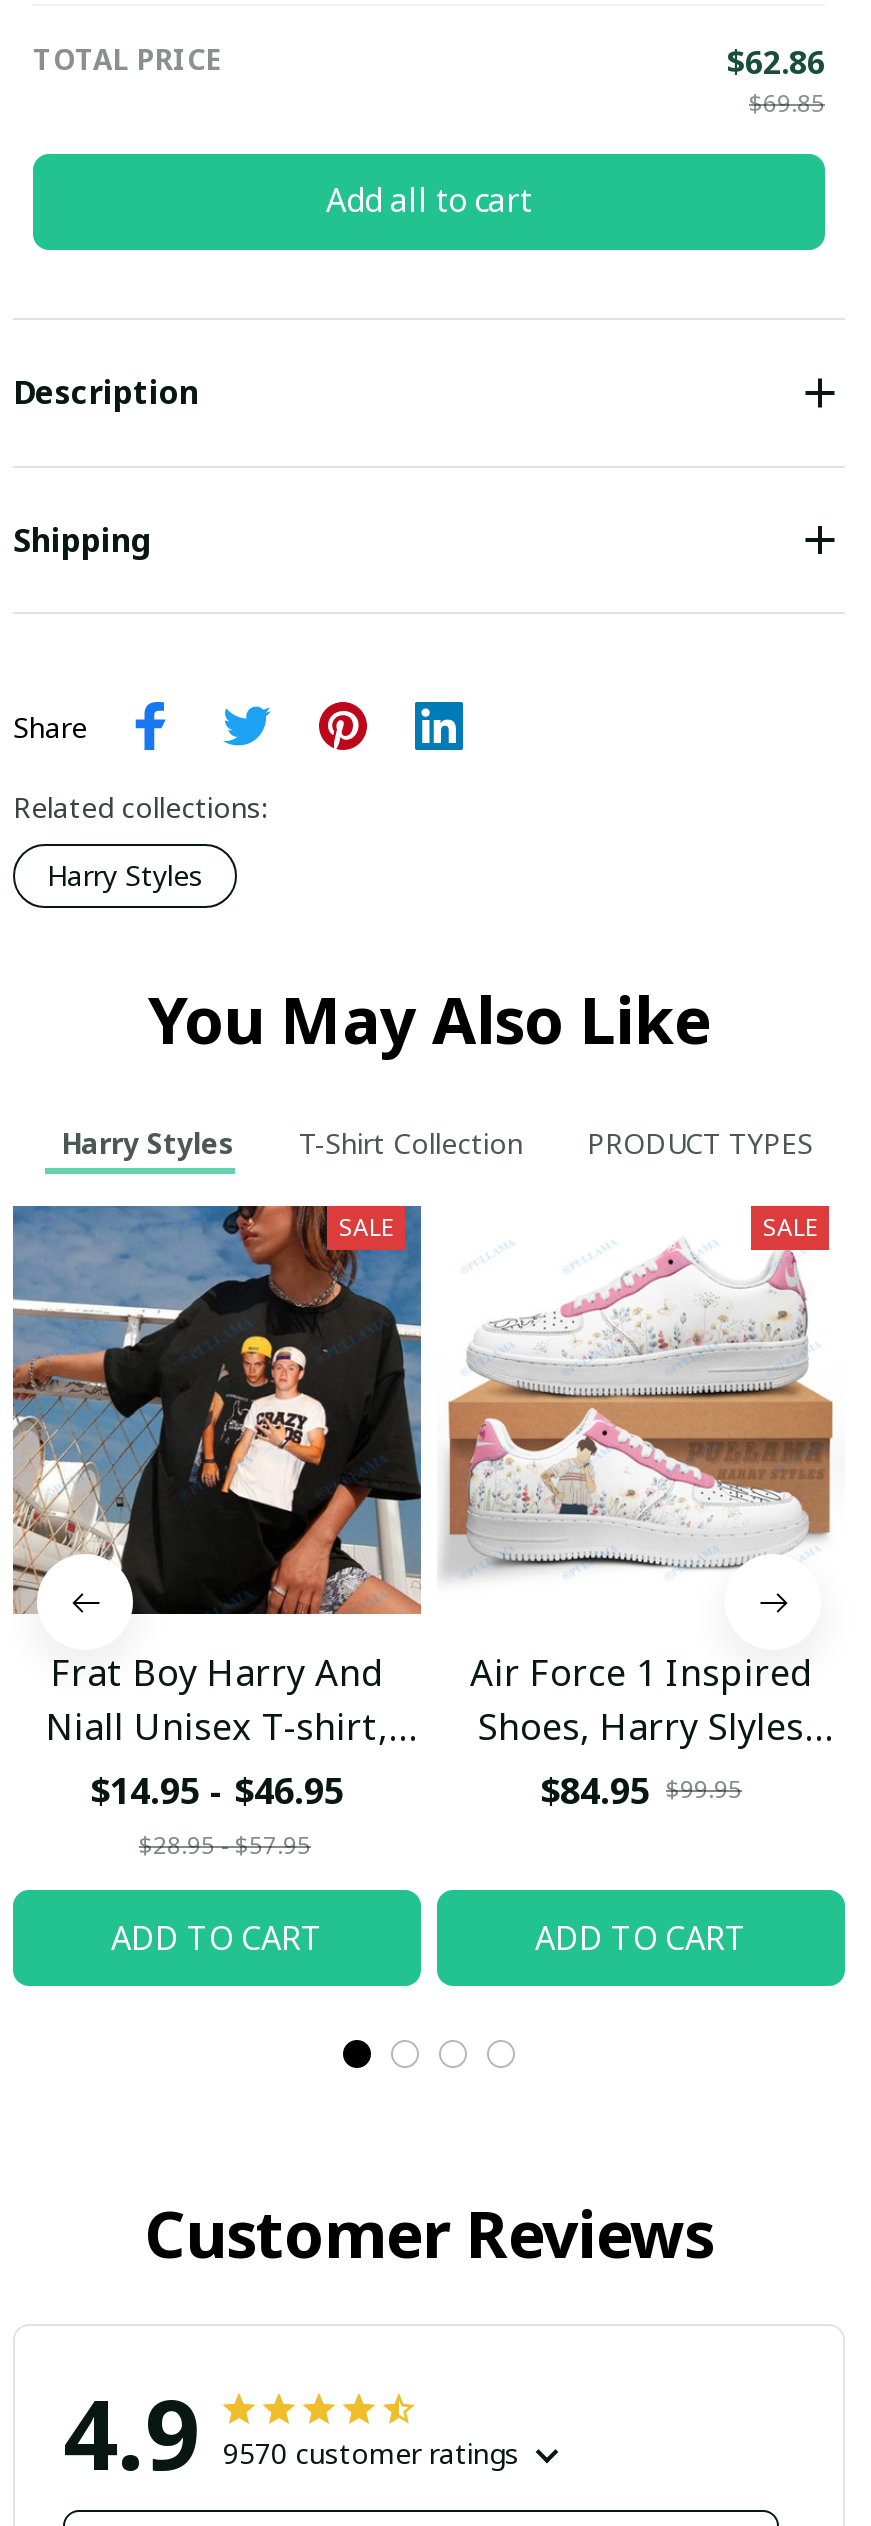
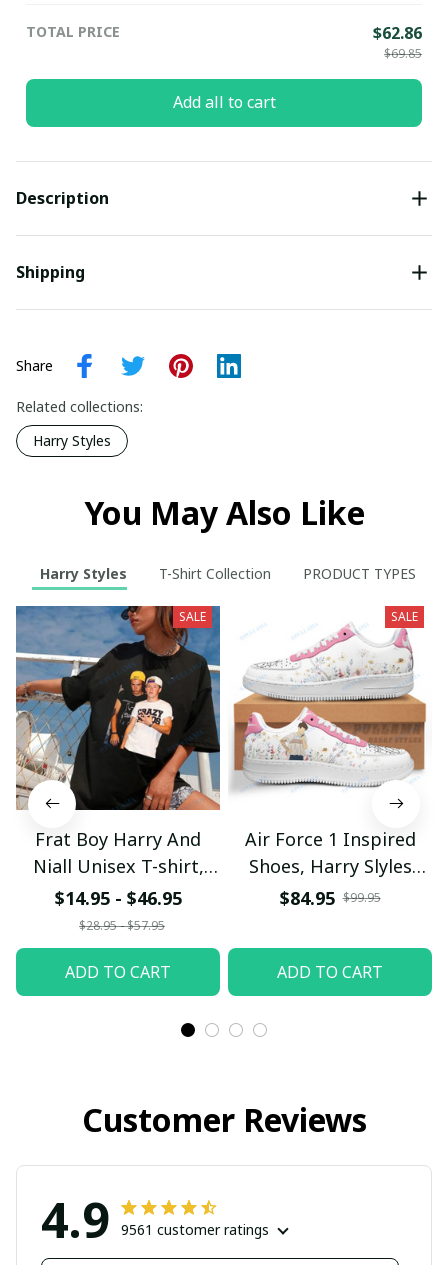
- 9570 customer ratings
+ 9561 customer ratings
